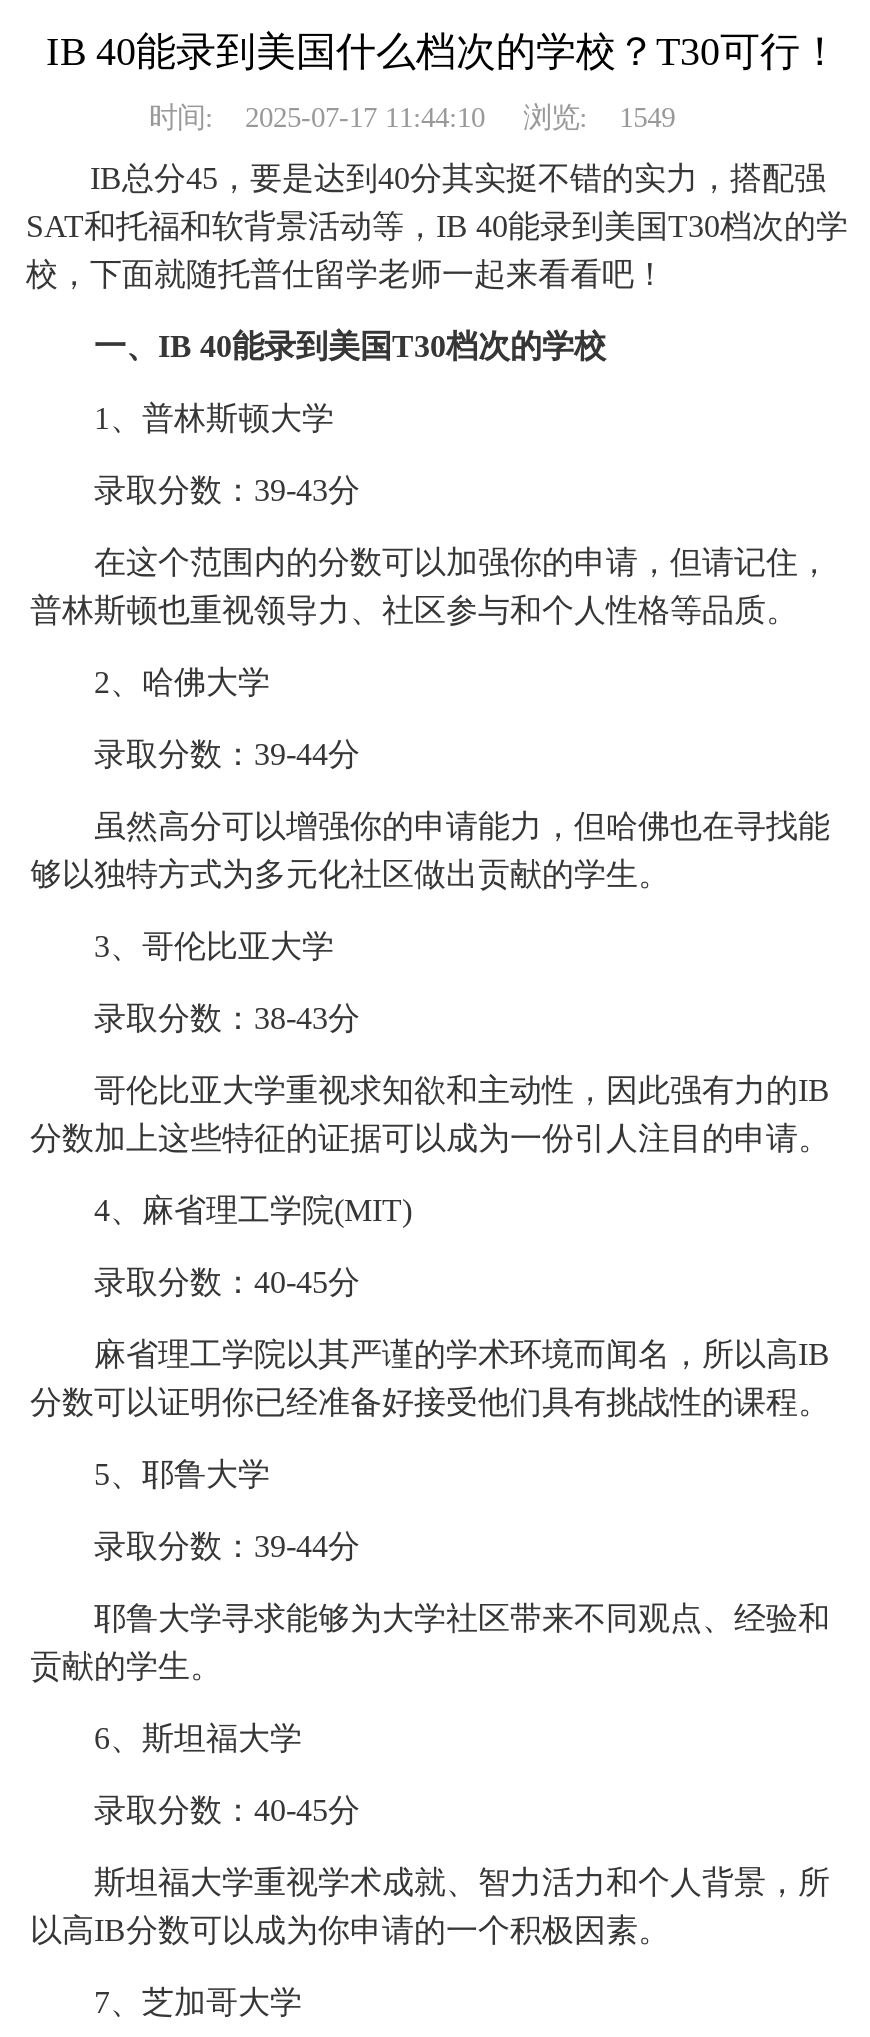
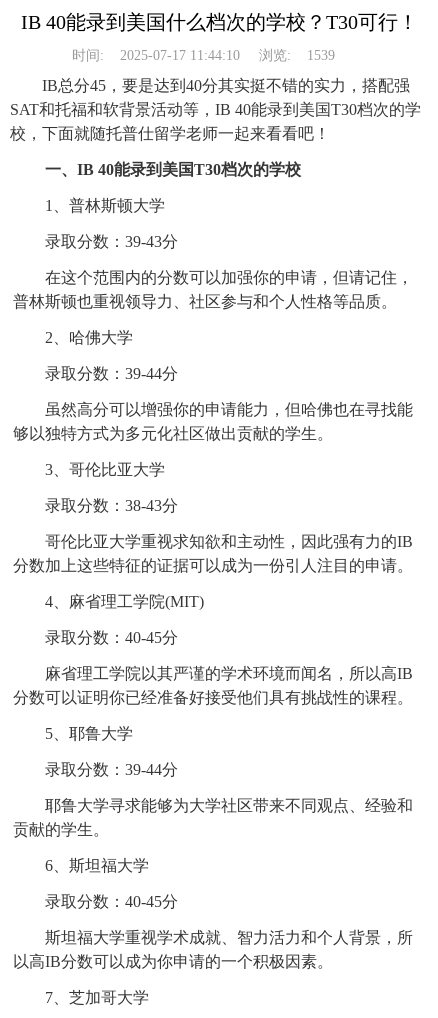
- 时间: 2025-07-17 11:44:10 浏览: 1549
+ 时间: 2025-07-17 11:44:10 浏览: 1539
